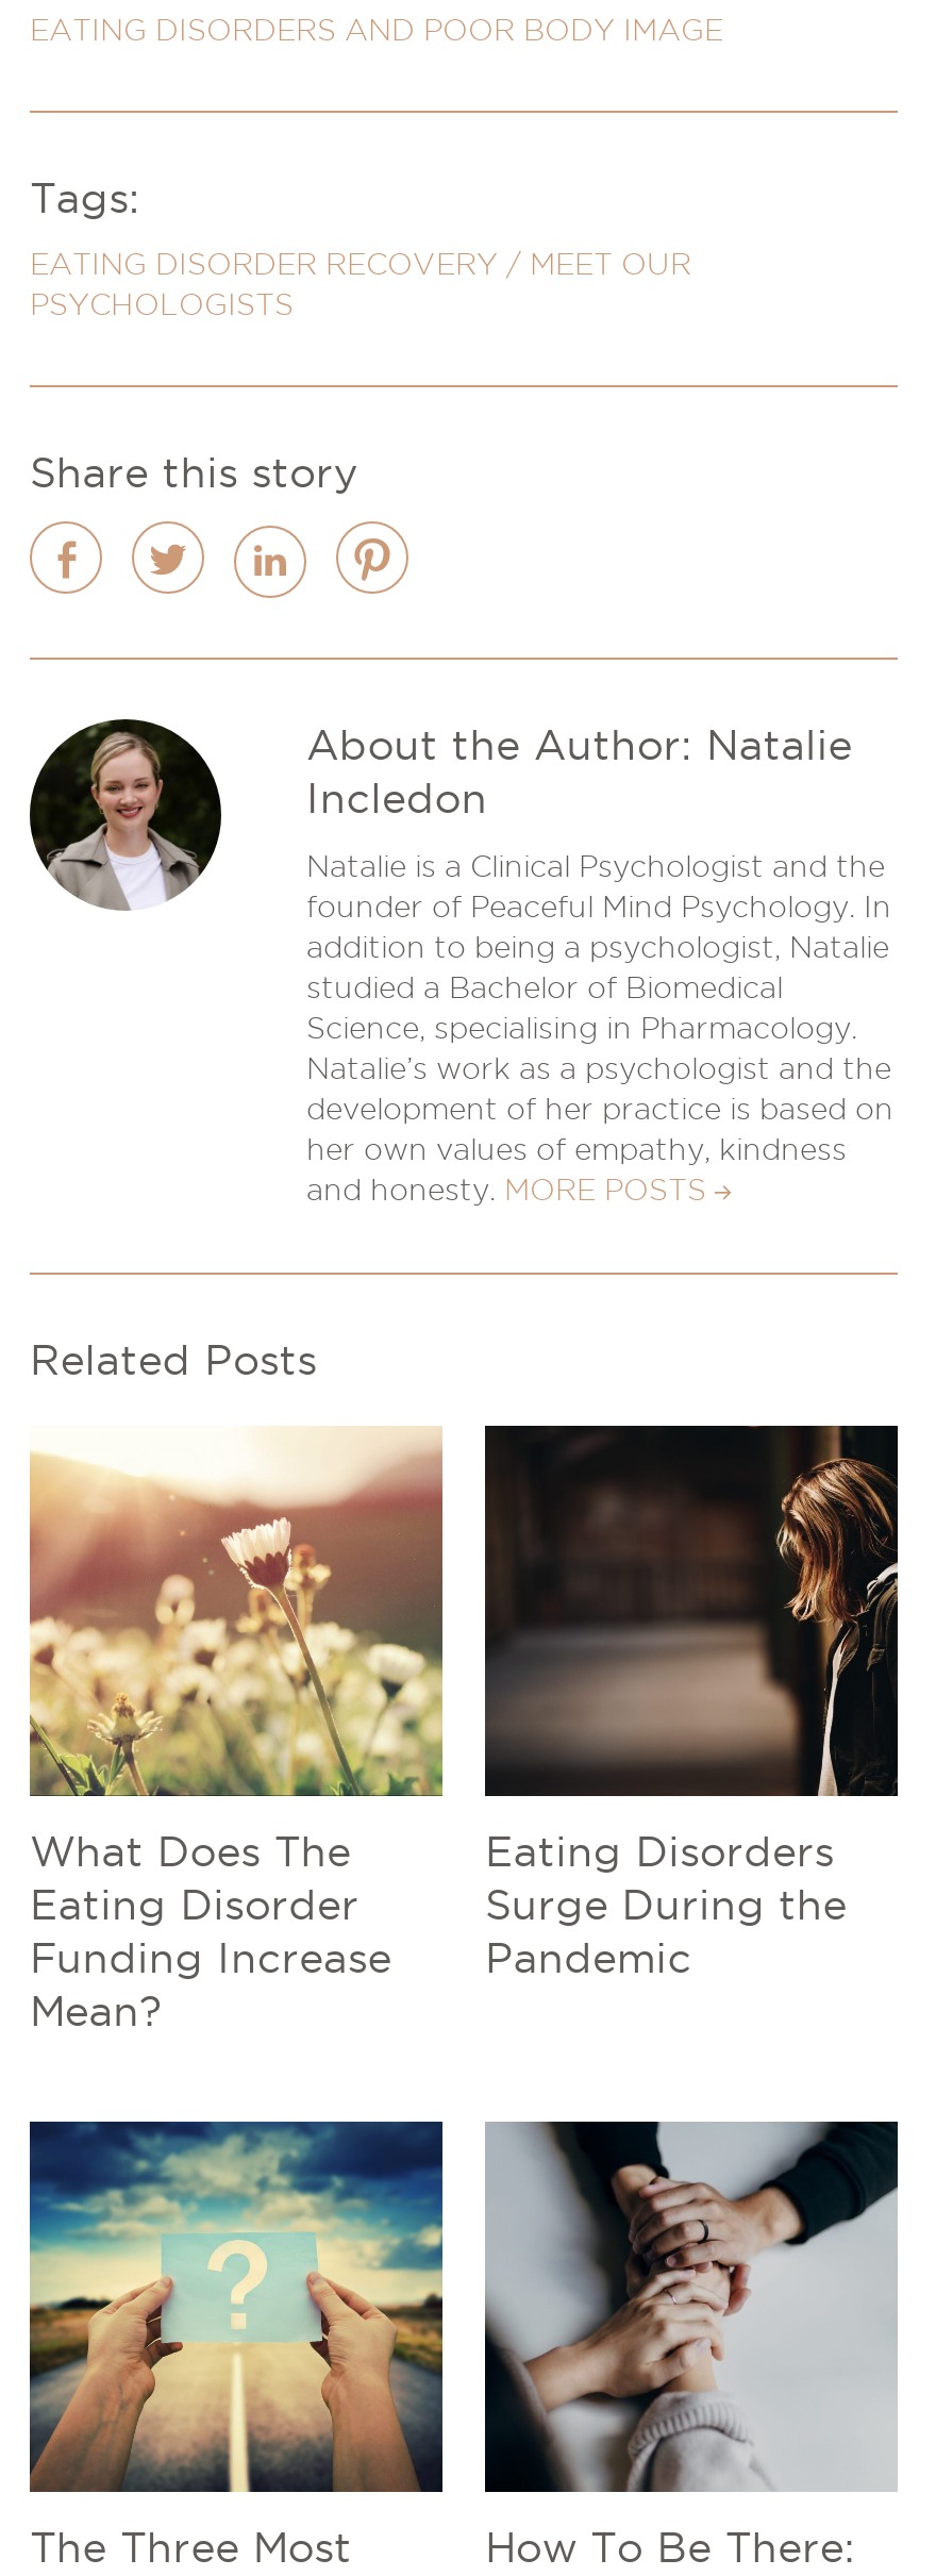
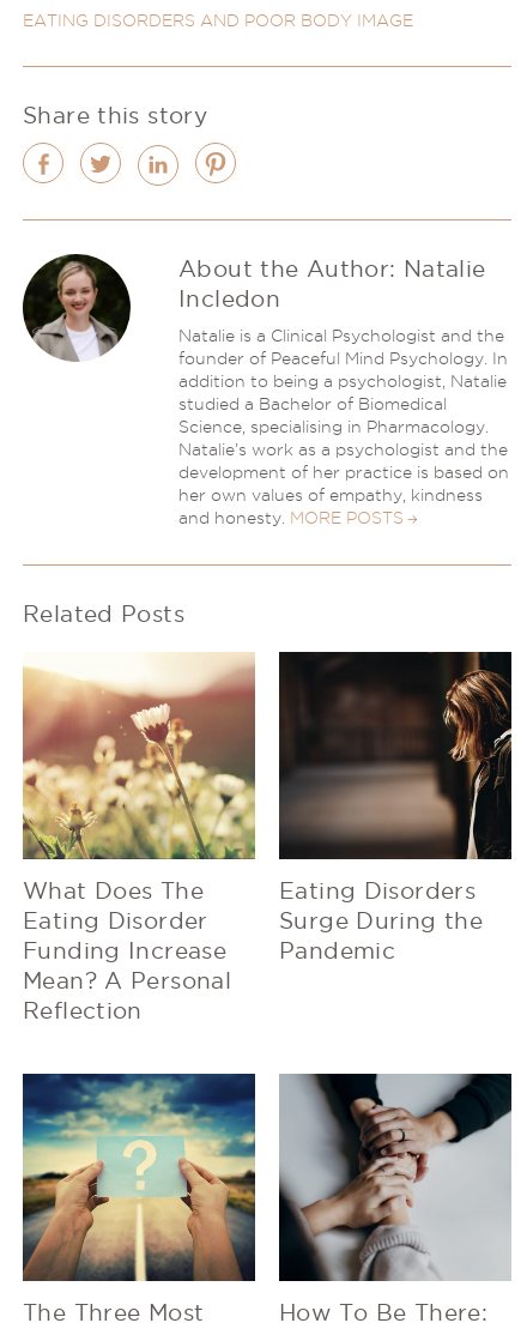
- Tags:
- EATING DISORDER RECOVERY / MEET OUR
- PSYCHOLOGISTS

moved up: [image] | Share this story | About the Author: Natalie | ... | Surge During the | Pandemic

- Mean?
+ Mean? A Personal
+ Reflection
